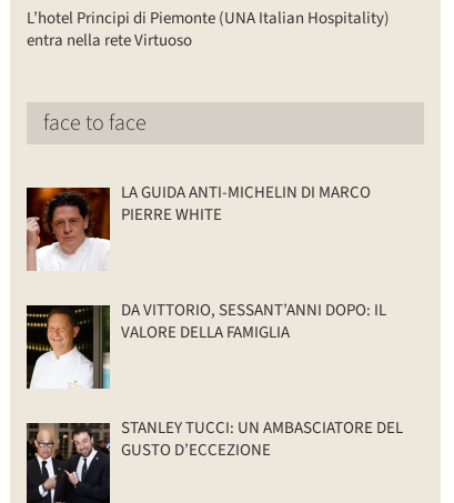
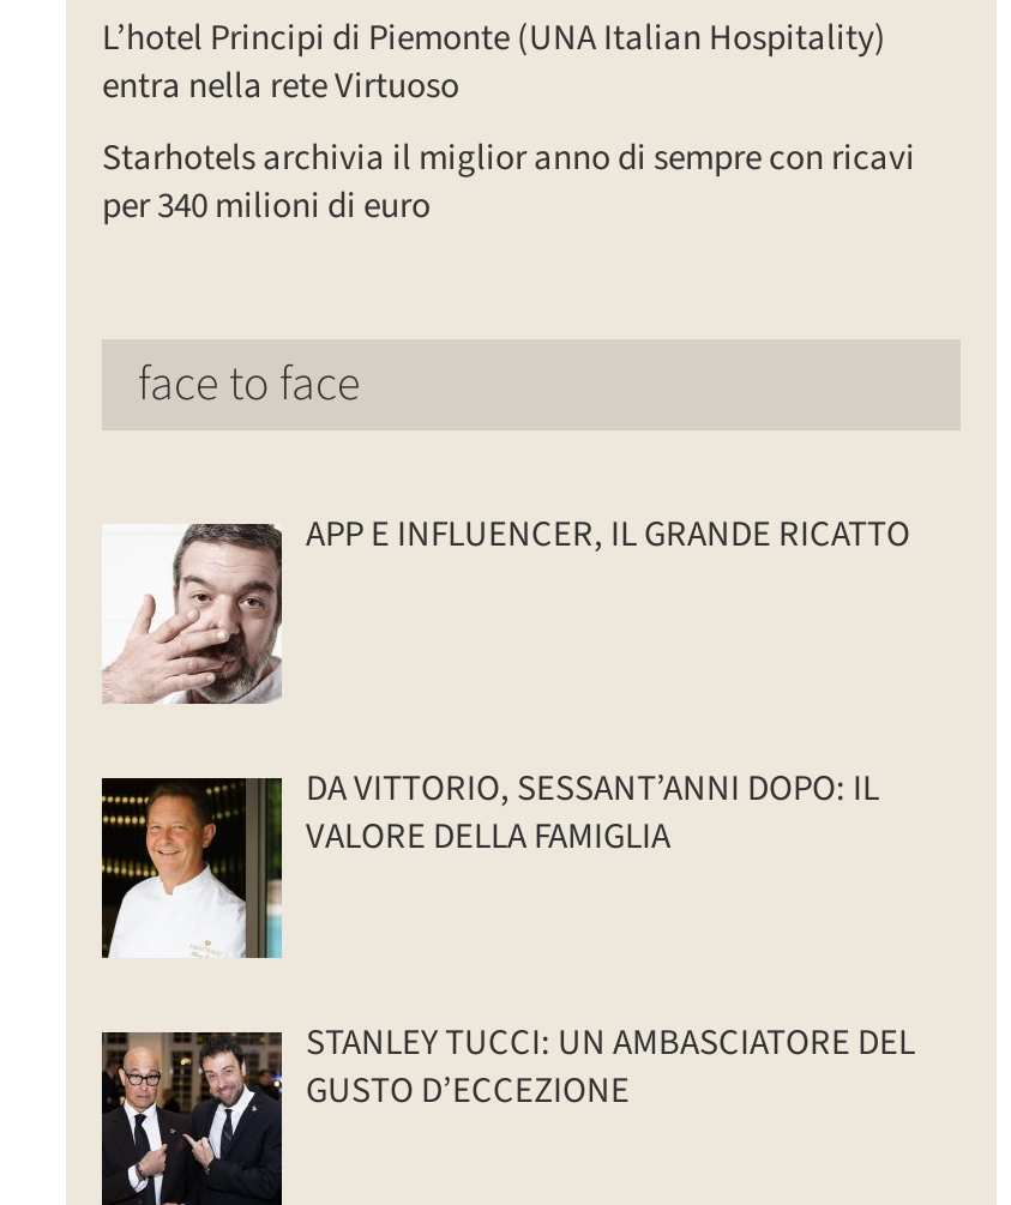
+ Starhotels archivia il miglior anno di sempre con ricavi
+ per 340 milioni di euro

- [image]
- LA GUIDA ANTI-MICHELIN DI MARCO
- PIERRE WHITE
+ [image]
+ APP E INFLUENCER, IL GRANDE RICATTO
